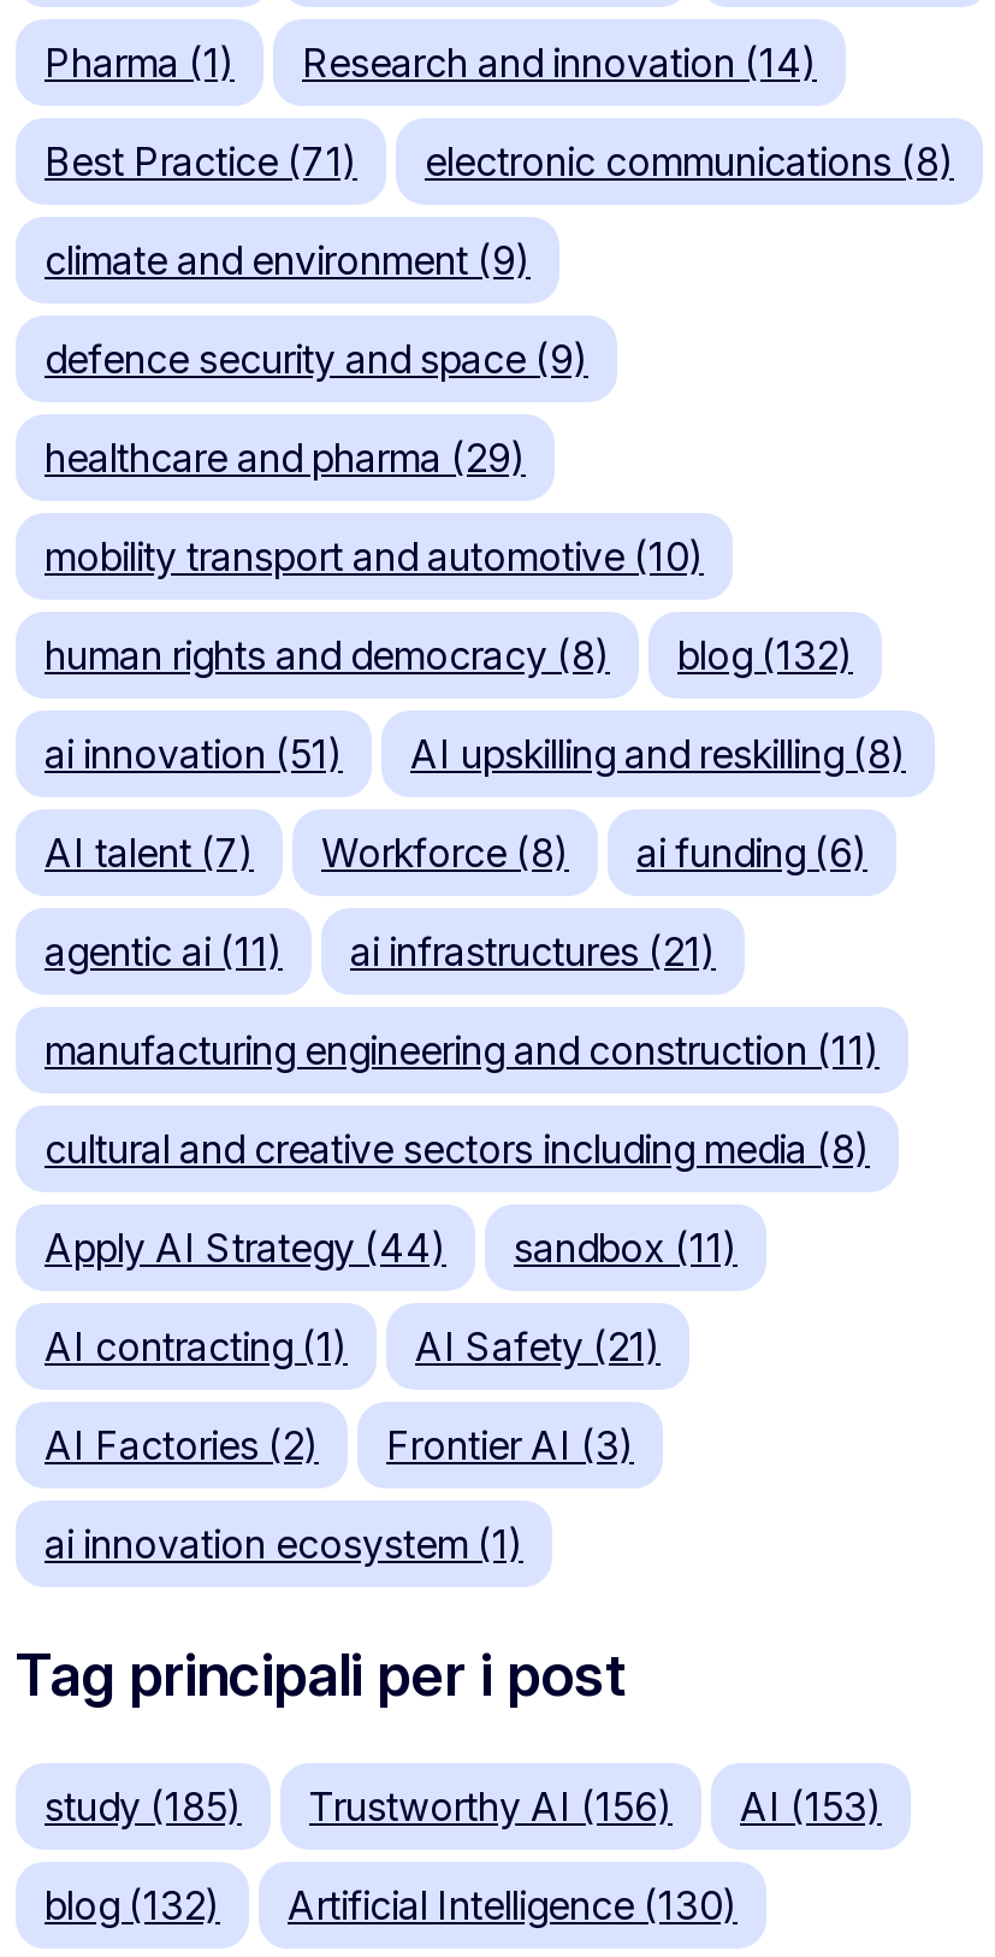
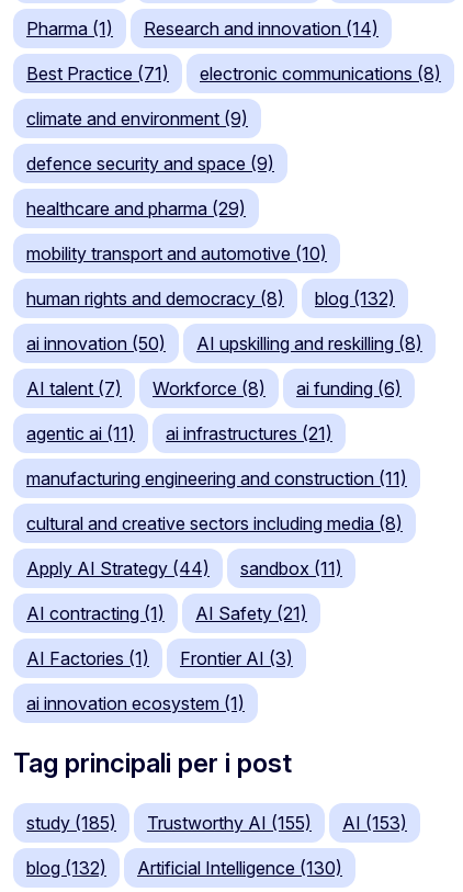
- ai innovation (51)
+ ai innovation (50)

- AI Factories (2) Frontier AI (3)
+ AI Factories (1) Frontier AI (3)

- Trustworthy AI (156)
+ Trustworthy AI (155)
